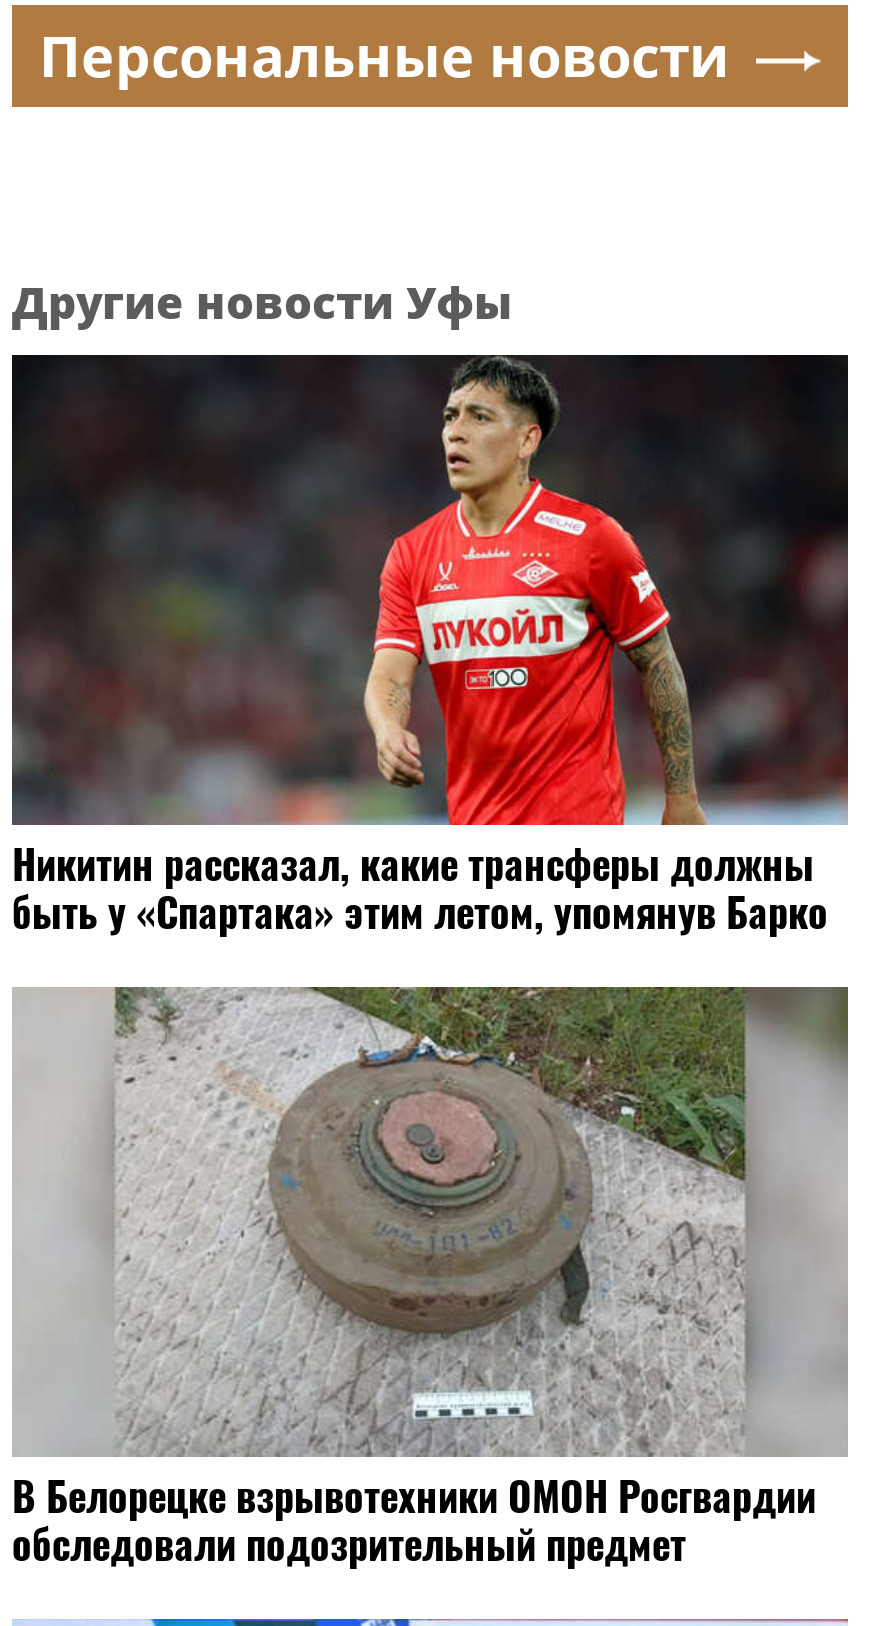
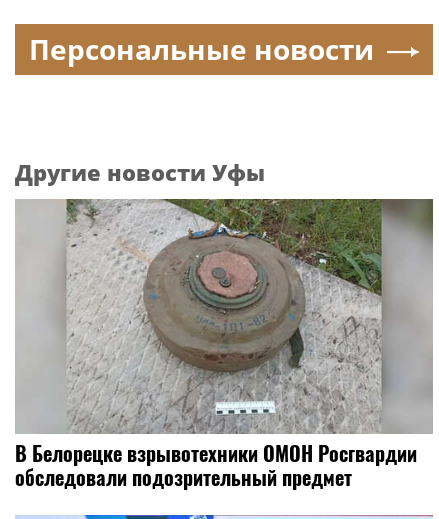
- [image]
- Никитин рассказал, какие трансферы должны
- быть у «Спартака» этим летом, упомянув Барко
